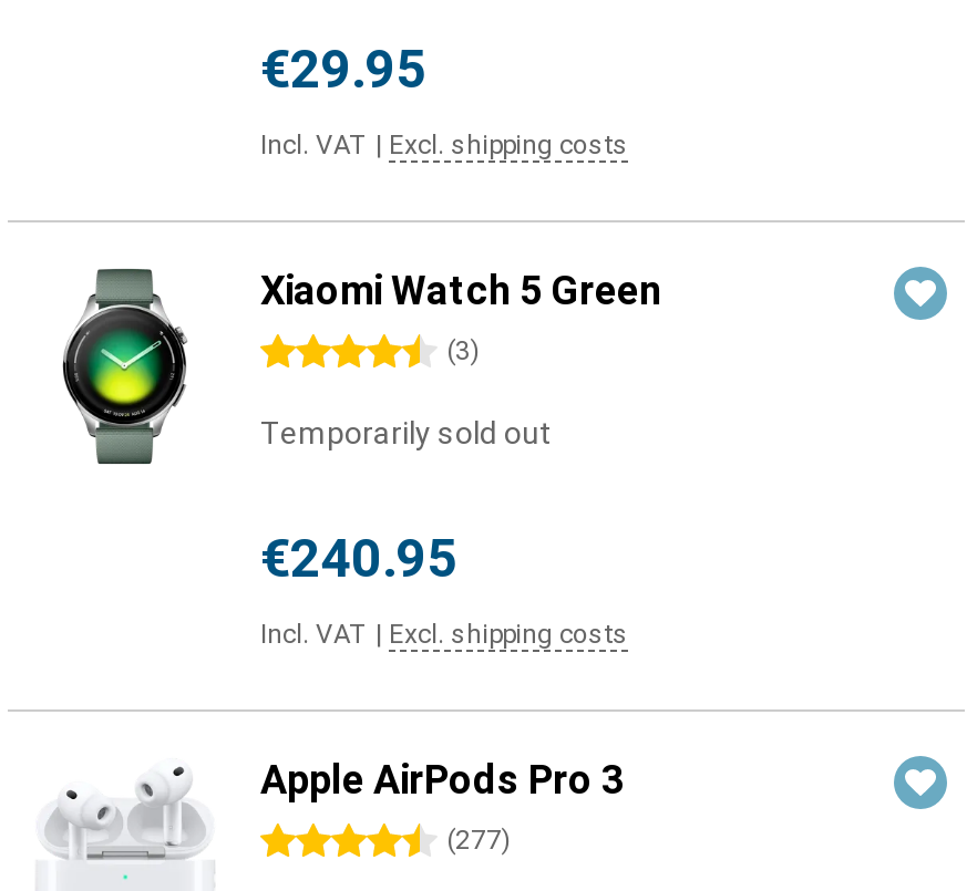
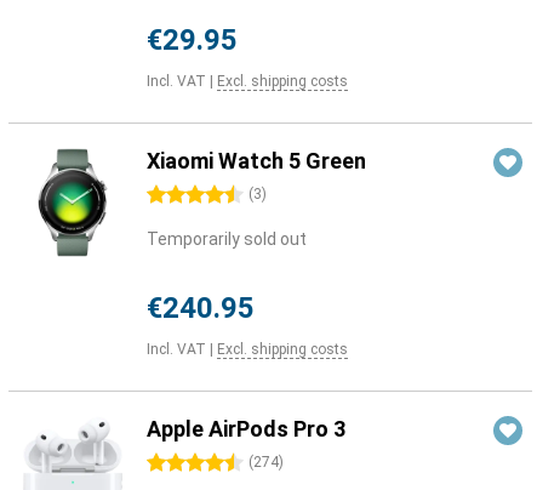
- (277)
+ (274)
